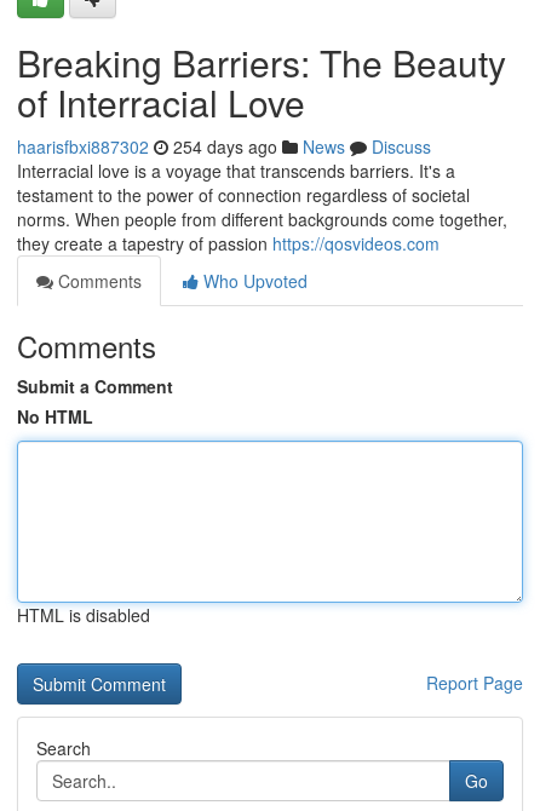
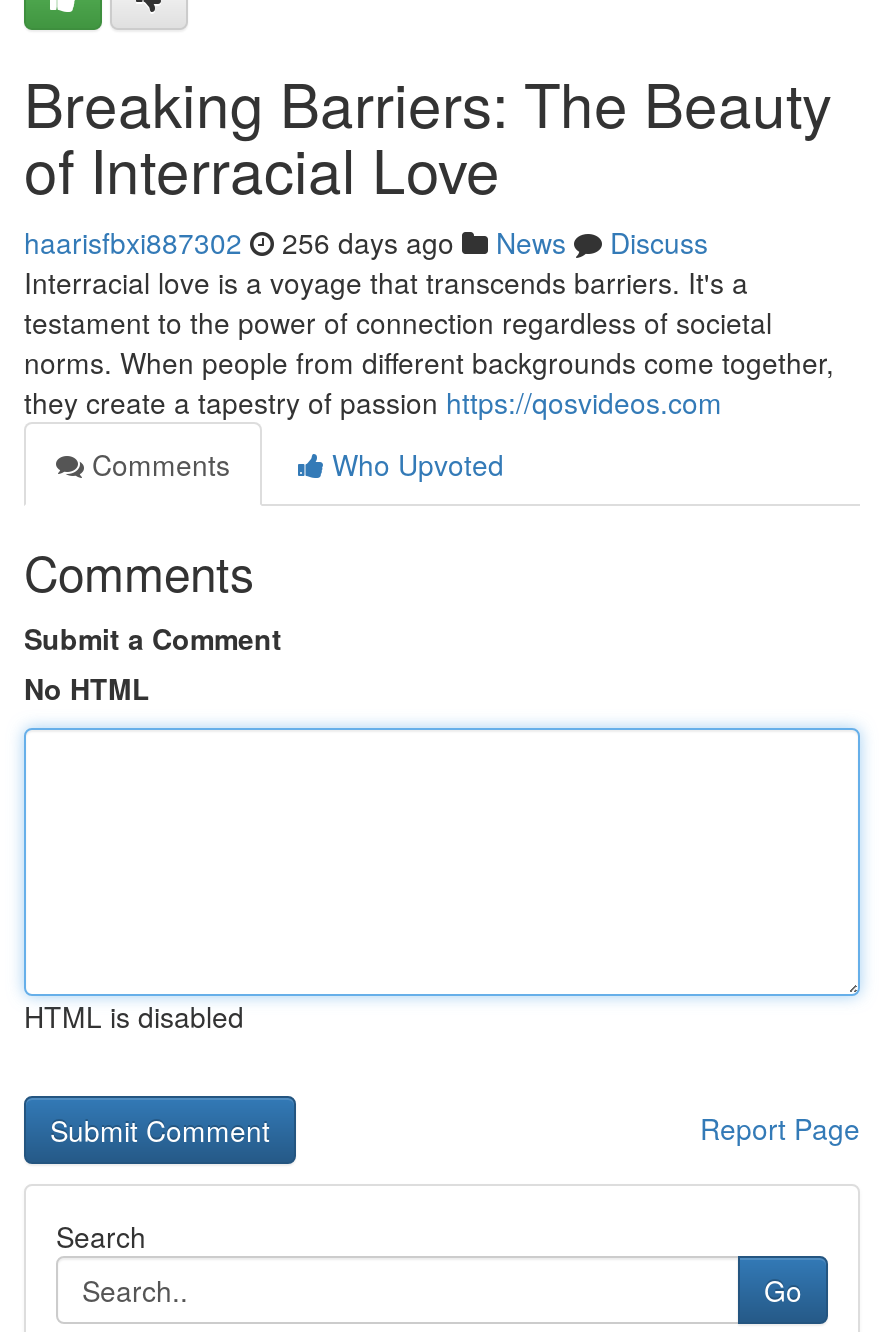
- haarisfbxi887302 254 days ago News Discuss
+ haarisfbxi887302 256 days ago News Discuss
